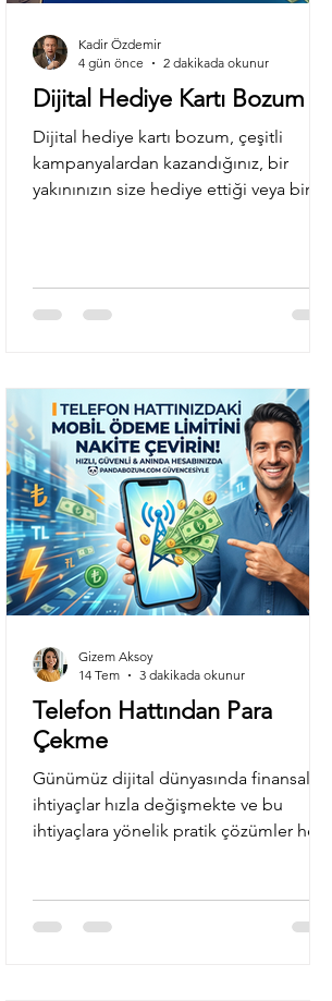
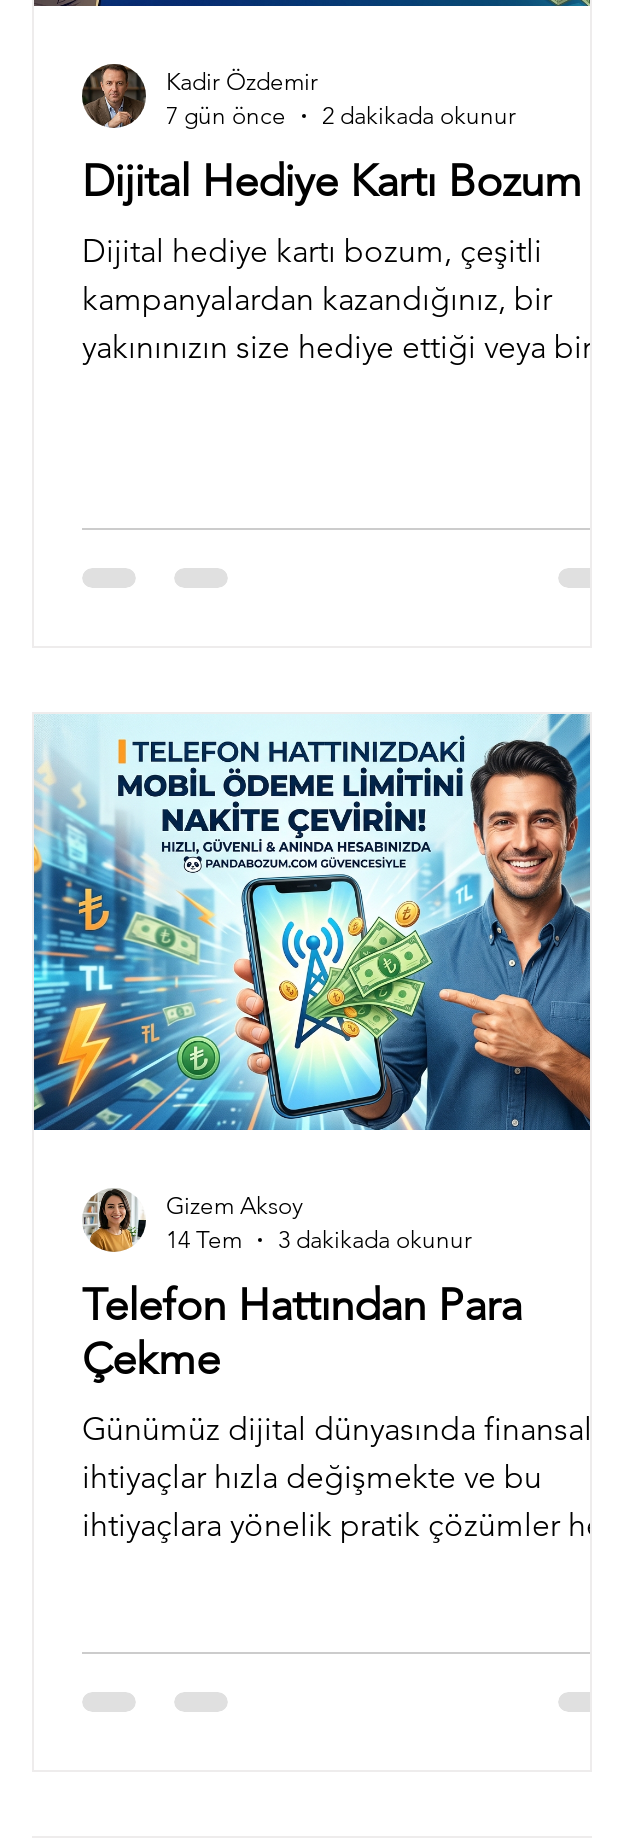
- 4 gün önce 2 dakikada okunur
+ 7 gün önce 2 dakikada okunur
